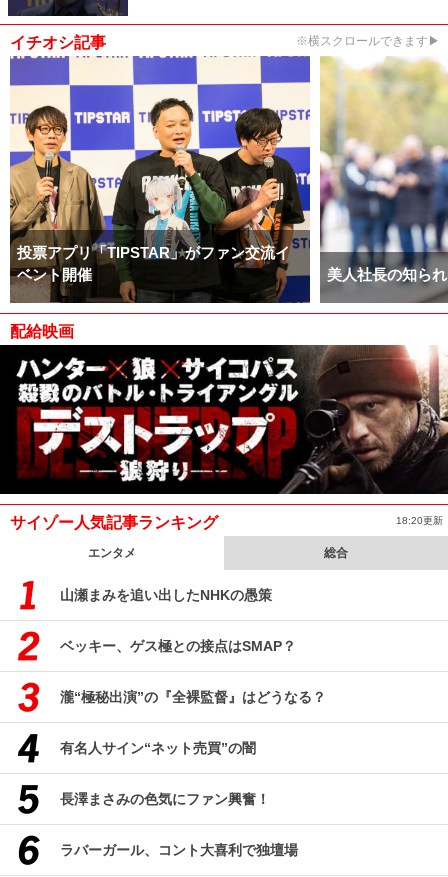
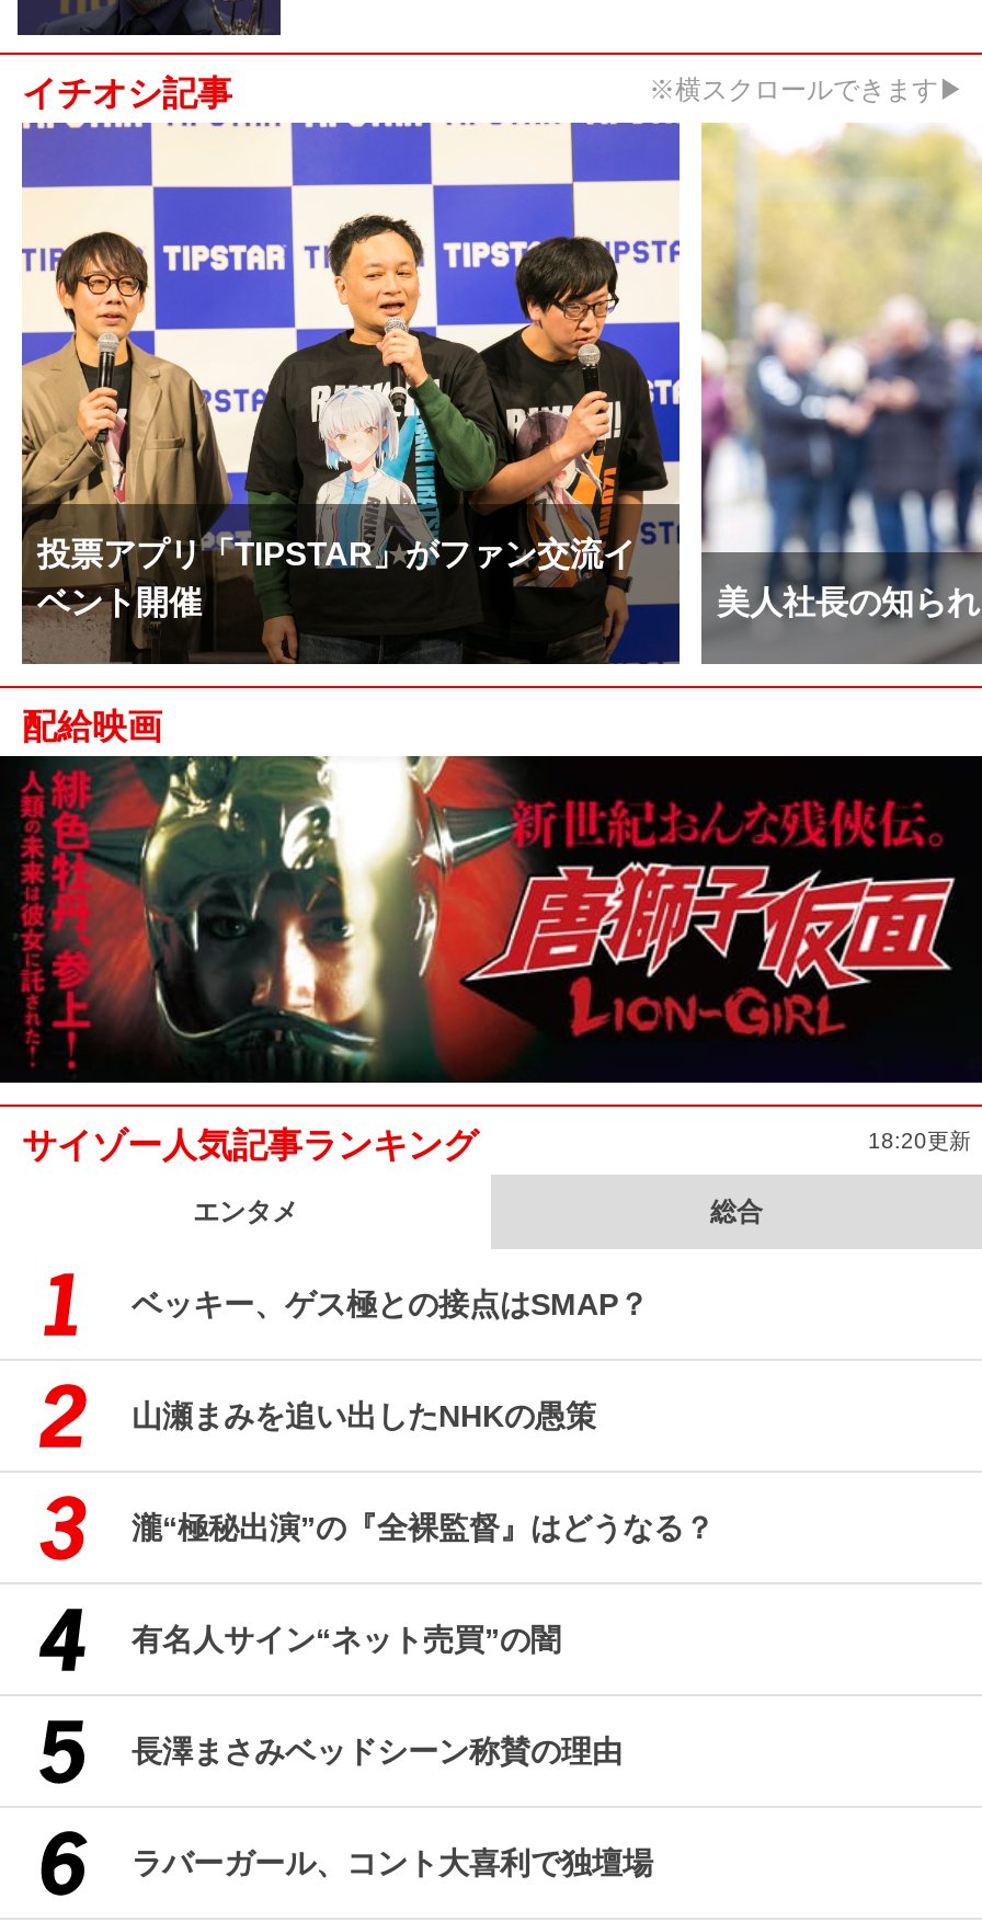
- [image]
+ [image]

moved down: 山瀬まみを追い出したNHKの愚策

moved up: ベッキー、ゲス極との接点はSMAP？

- 長澤まさみの色気にファン興奮！
+ 長澤まさみベッドシーン称賛の理由
